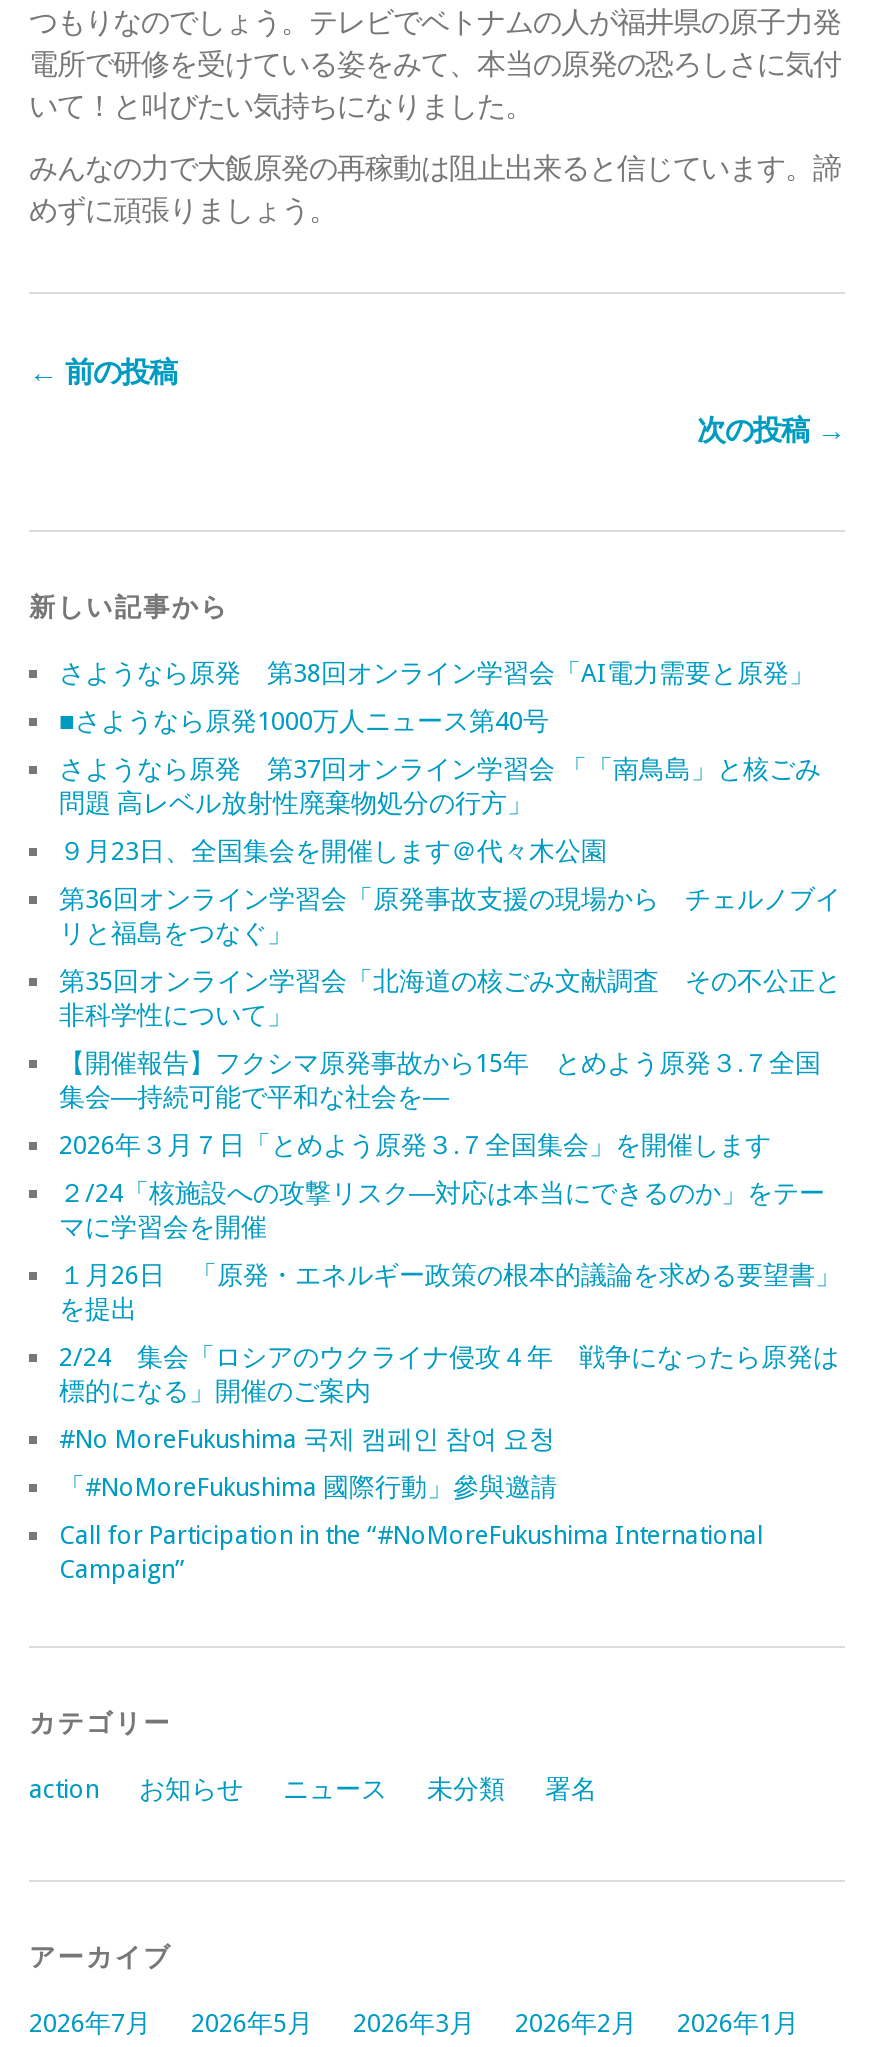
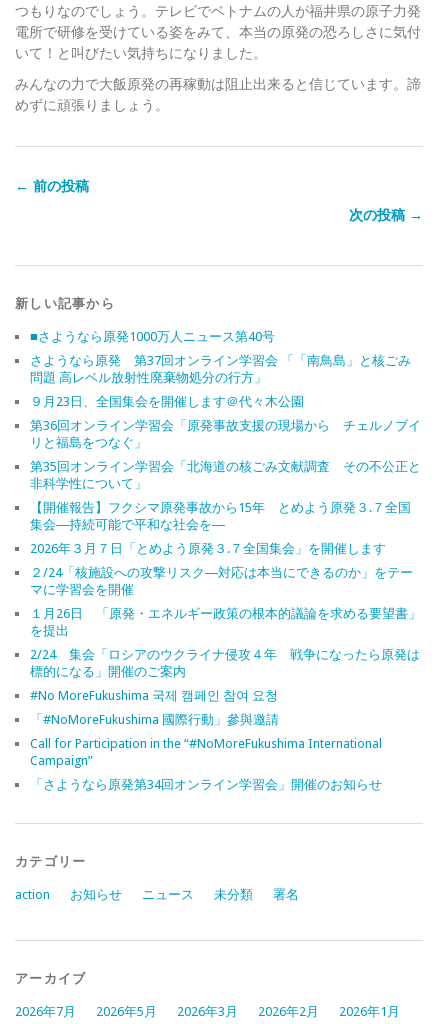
- さようなら原発 第38回オンライン学習会「AI電力需要と原発」

moved up: さようなら原発 第37回オンライン学習会 「「南鳥島」と核ごみ | 問題 高レベル放射性廃棄物処分の行方」 | ９月23日、全国集会を開催します＠代々木公園 | ... | Call for Participation in the “#NoMoreFukushima International | Campaign”

+ 「さようなら原発第34回オンライン学習会」開催のお知らせ
